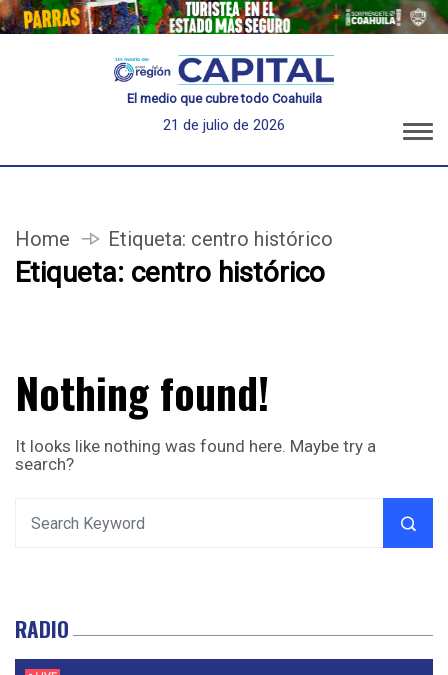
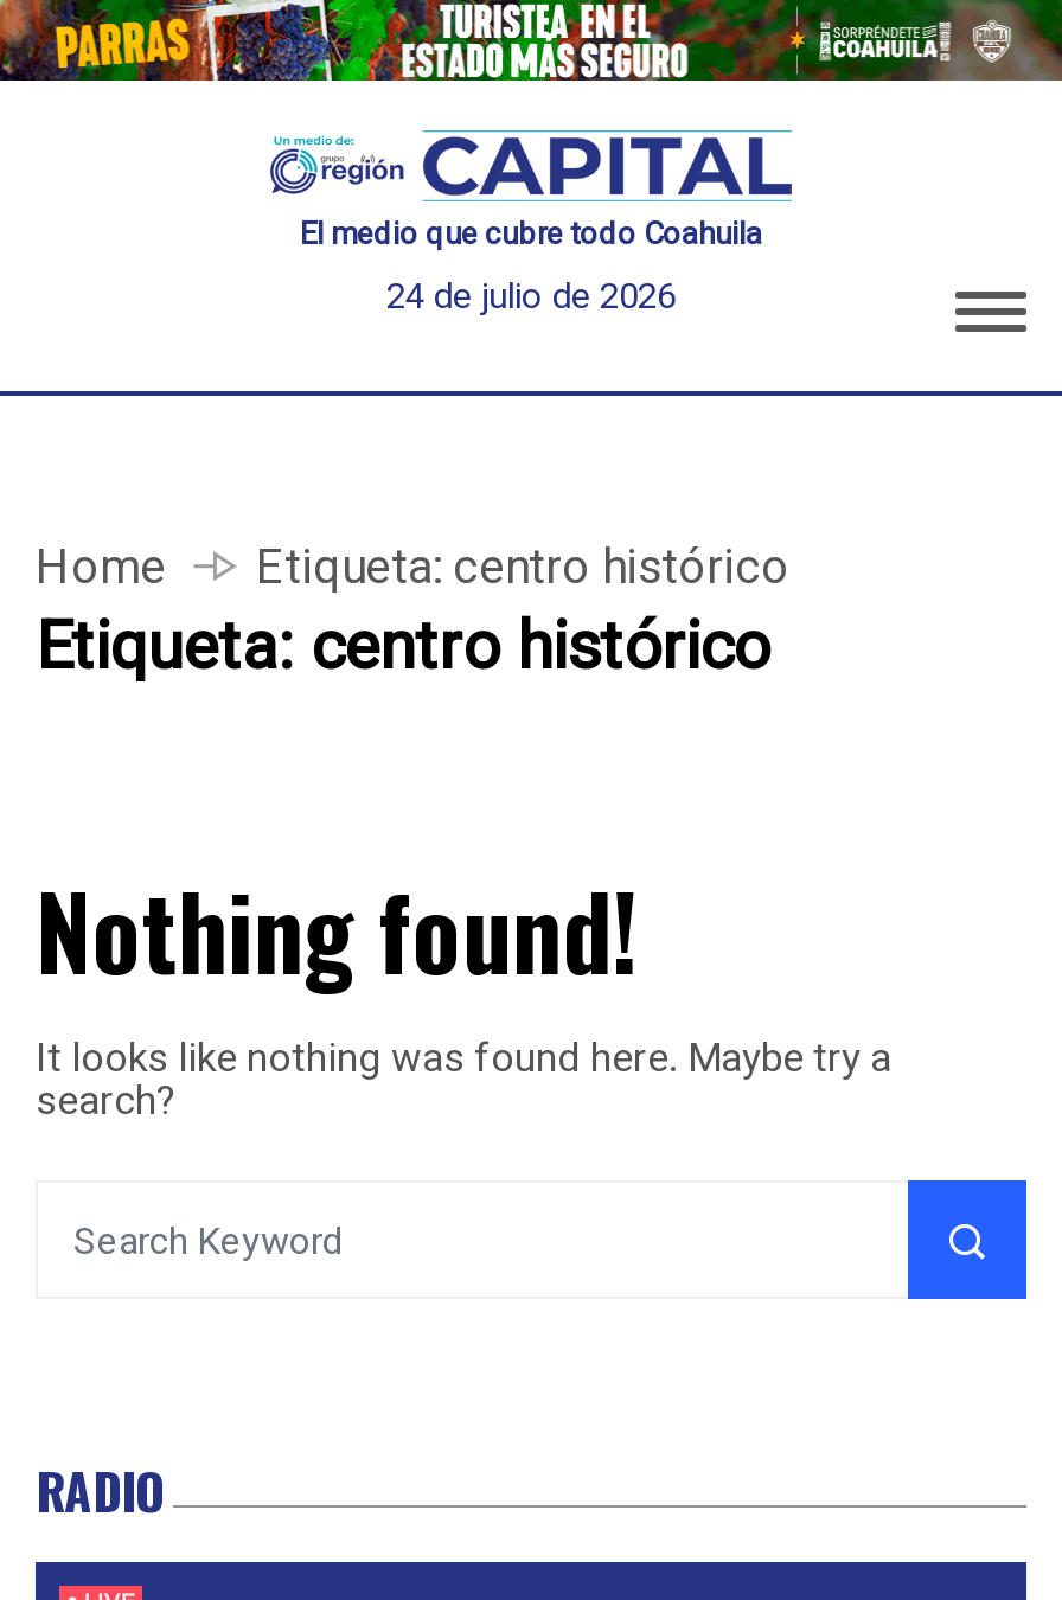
- 21 de julio de 2026
+ 24 de julio de 2026
